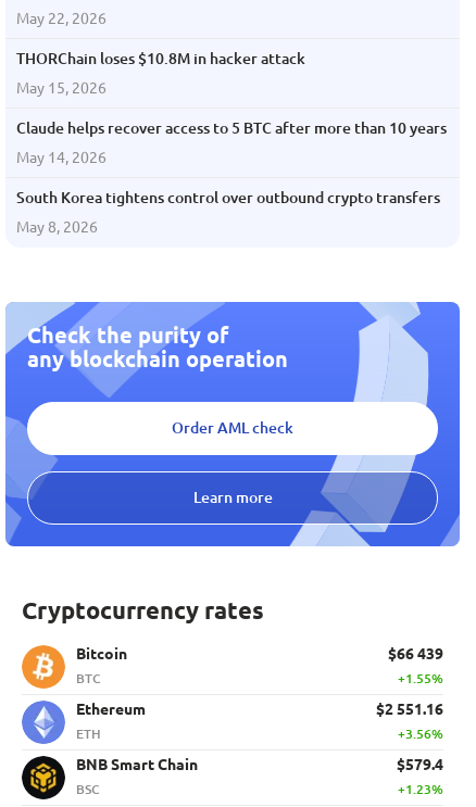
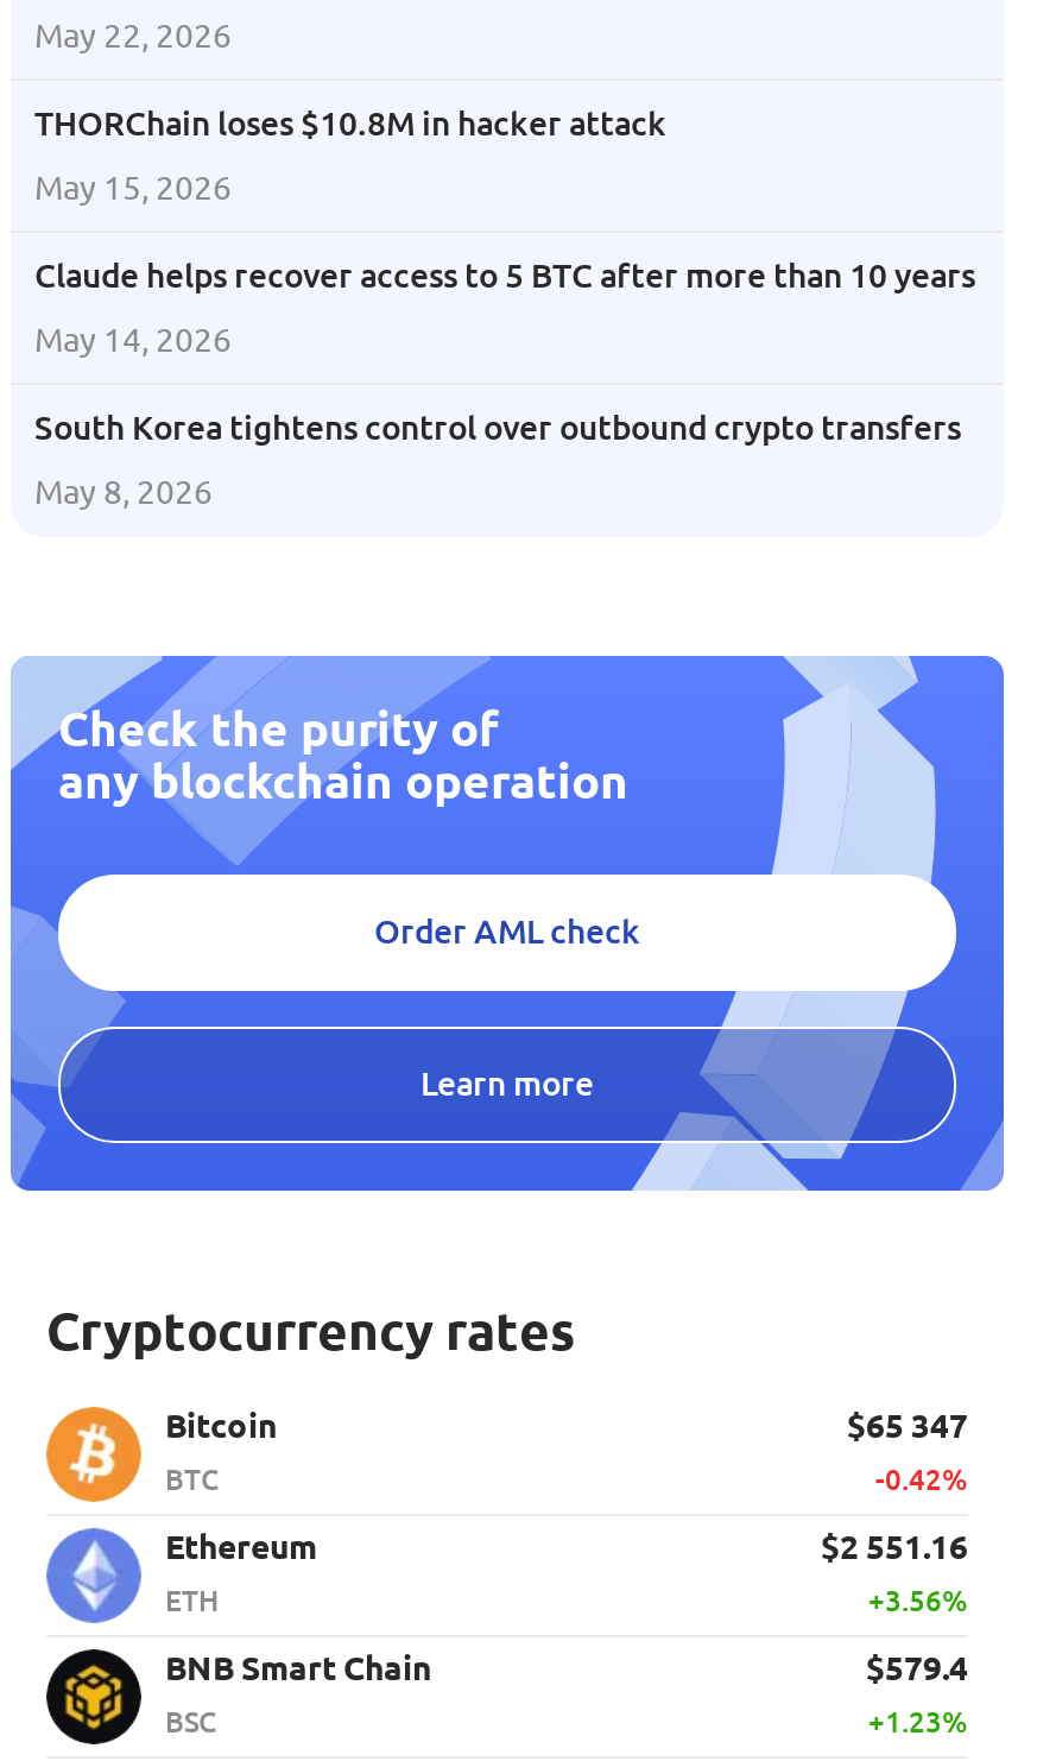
- $66 439
+ $65 347

- +1.55%
+ -0.42%
